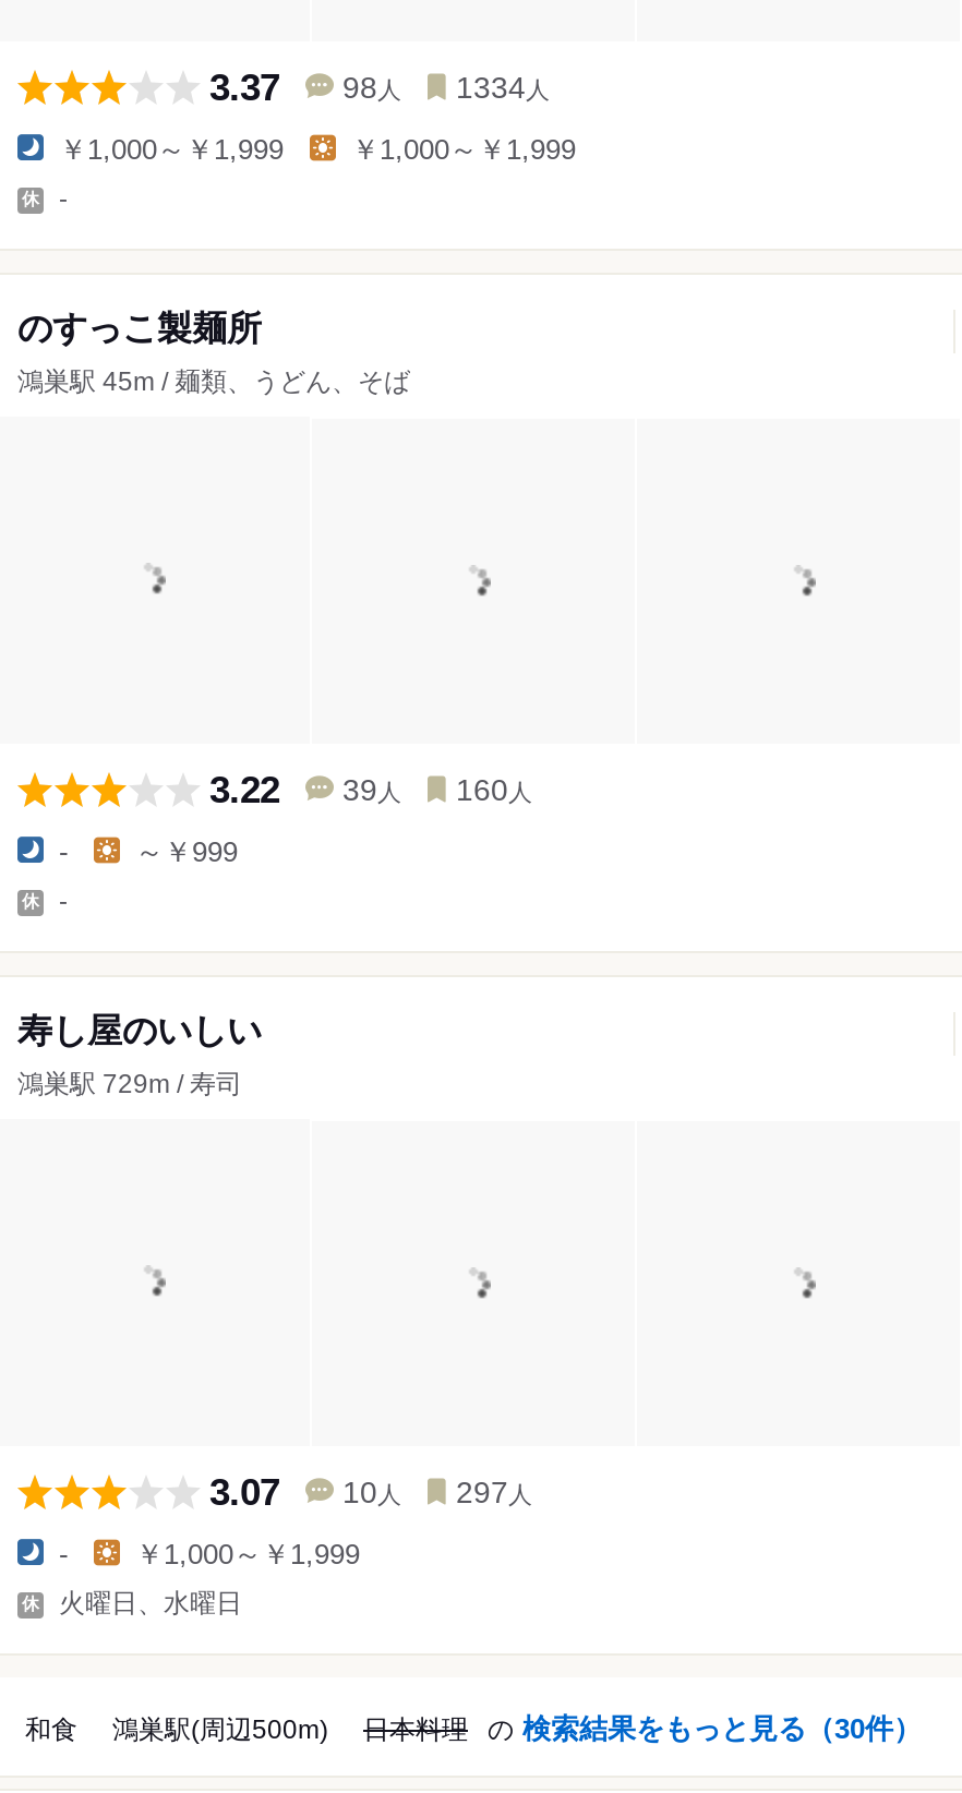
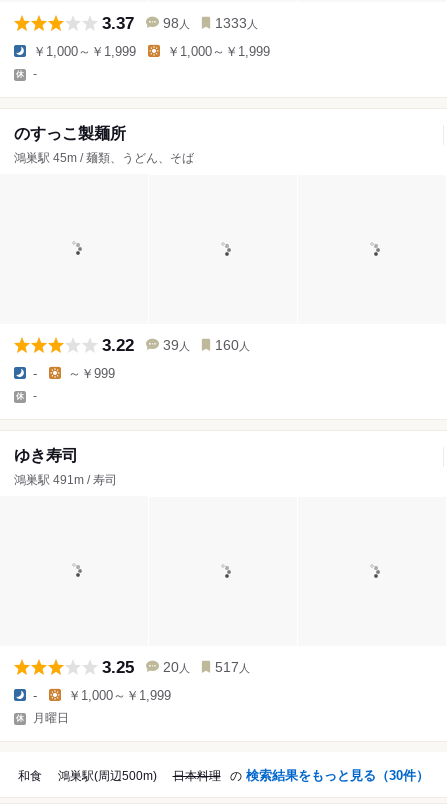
- 3.37 98人 1334人
+ 3.37 98人 1333人

- 寿し屋のいしい
+ ゆき寿司

- 鴻巣駅 729m / 寿司
+ 鴻巣駅 491m / 寿司

- 3.07
- 10人
- 297人
+ 3.25
+ 20人
+ 517人

- 火曜日、水曜日
+ 月曜日
